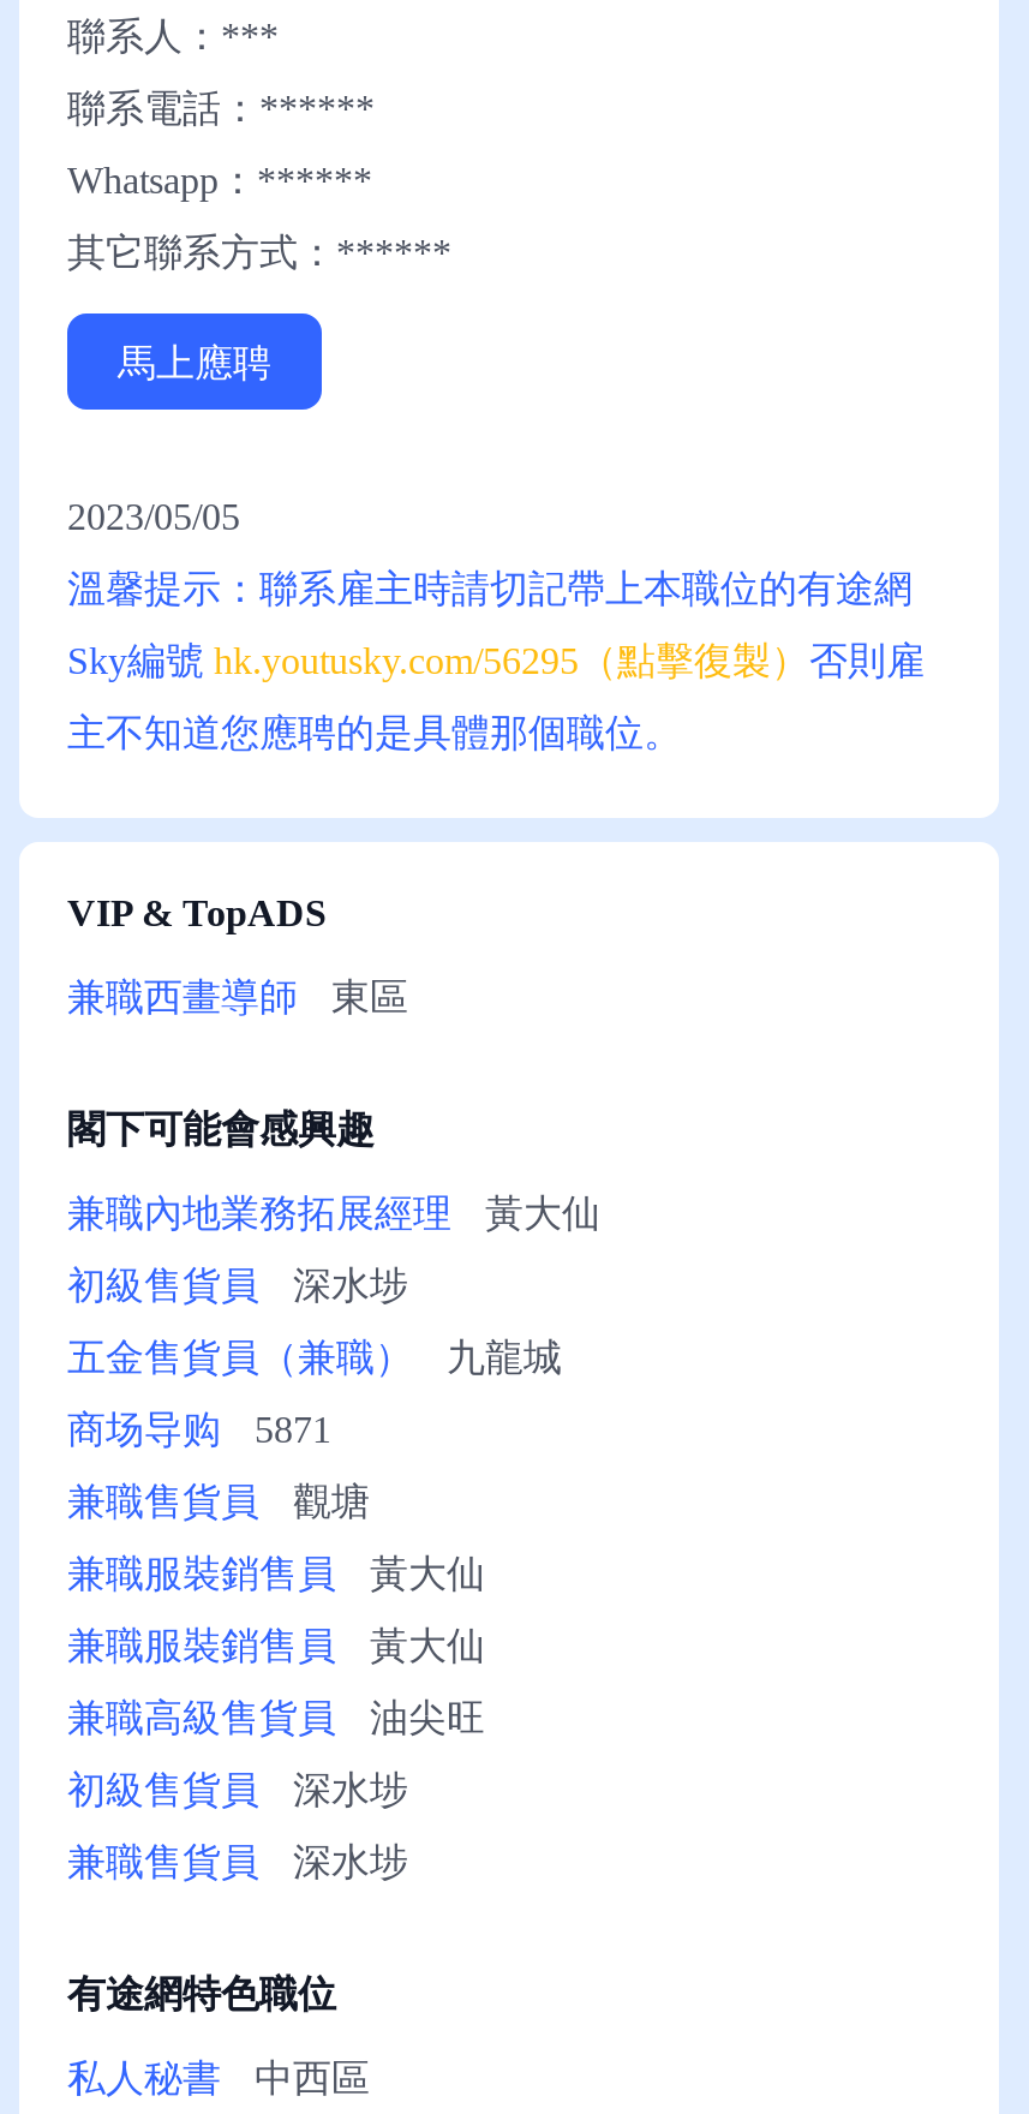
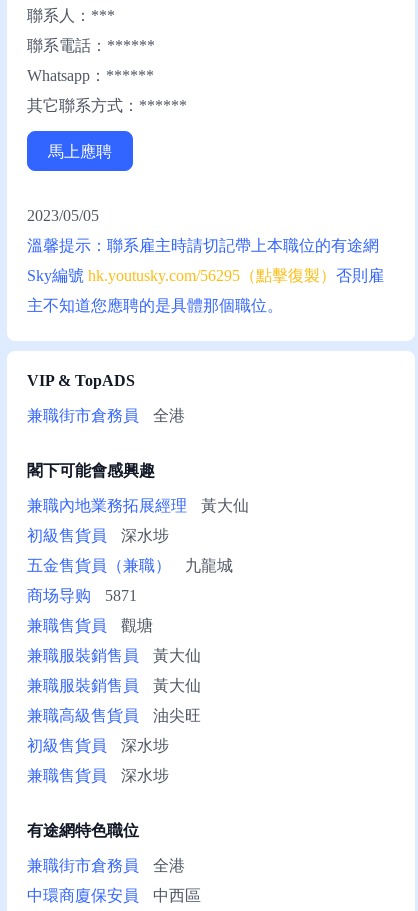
- 兼職西畫導師
- 東區
+ 兼職街市倉務員
+ 全港

- 私人秘書
+ 兼職街市倉務員
+ 全港
+ 中環商廈保安員
